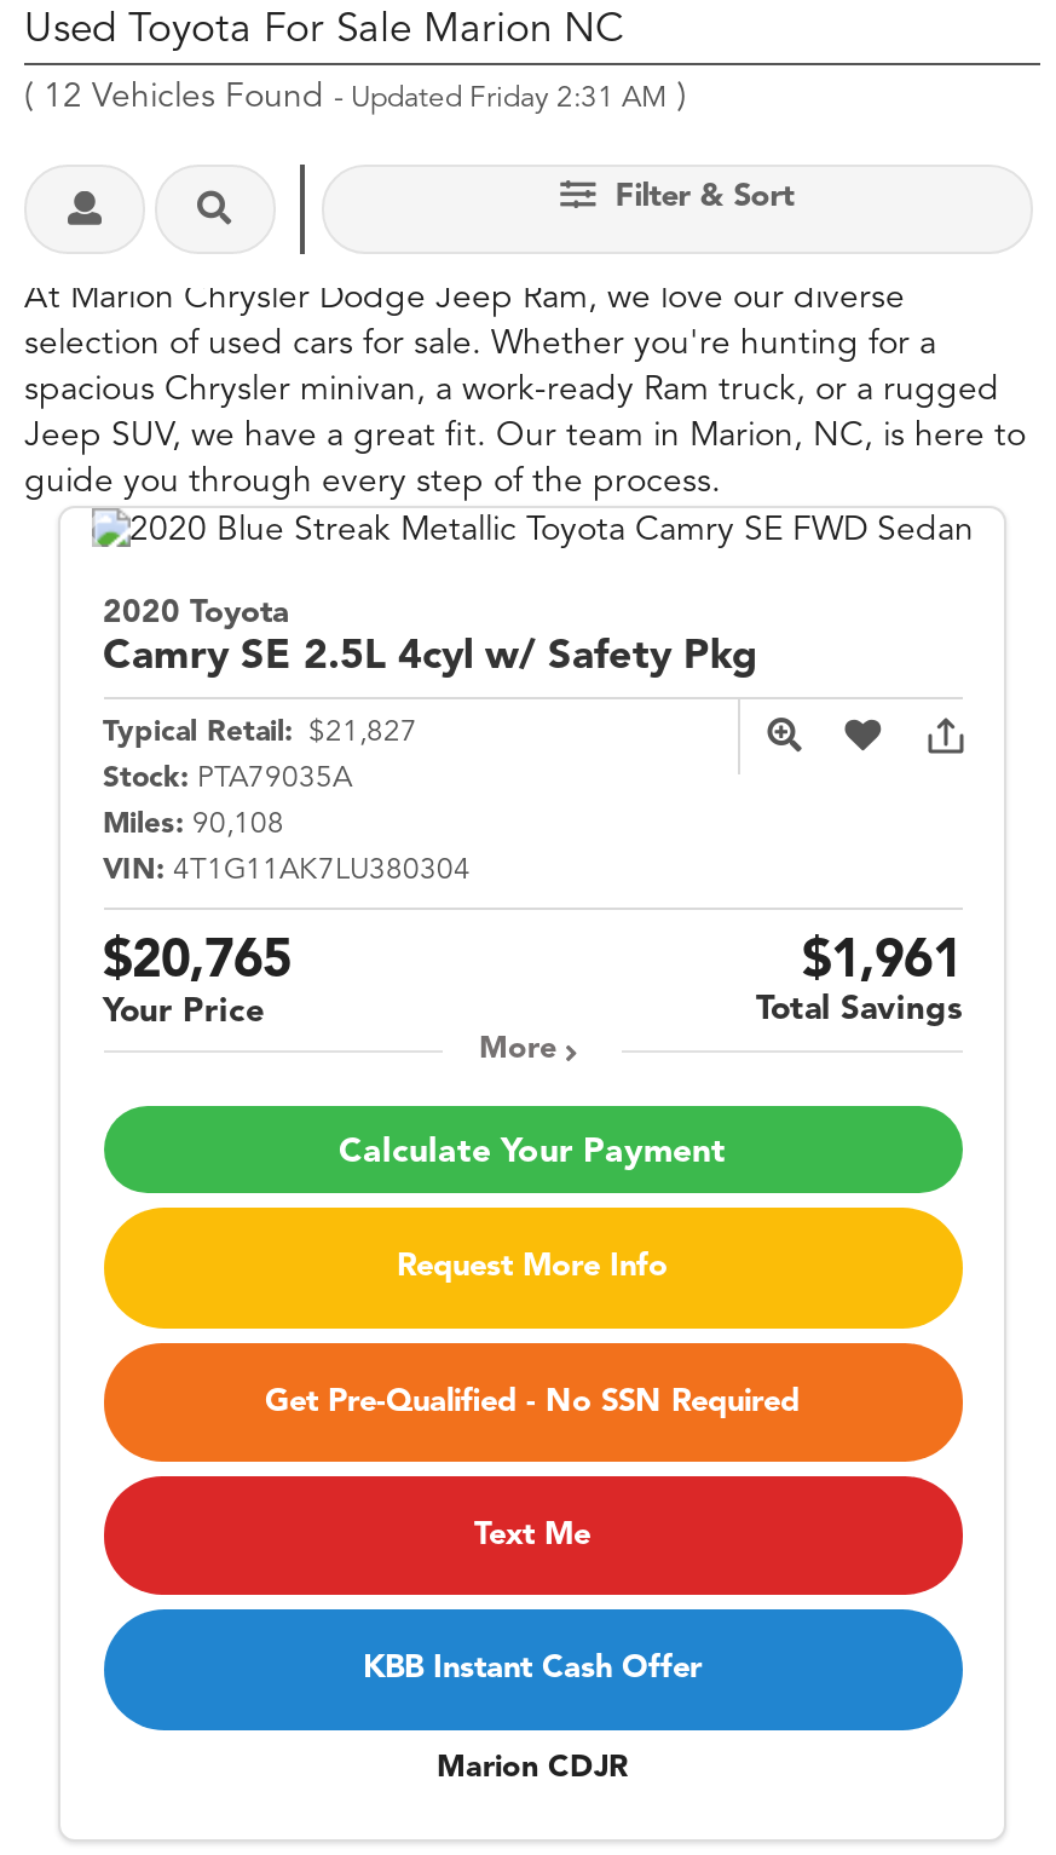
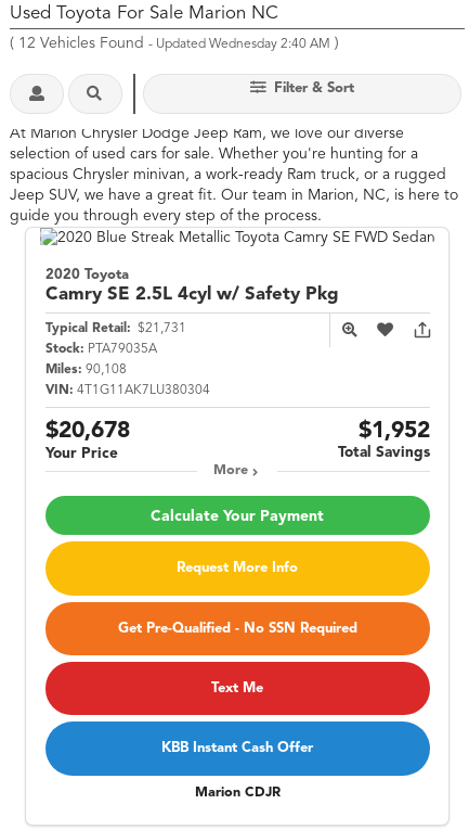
- (12 Vehicles Found - Updated Friday 2:31 AM)
+ (12 Vehicles Found - Updated Wednesday 2:40 AM)

- Typical Retail: $21,827
+ Typical Retail: $21,731

- $20,765
+ $20,678

- $1,961
+ $1,952
